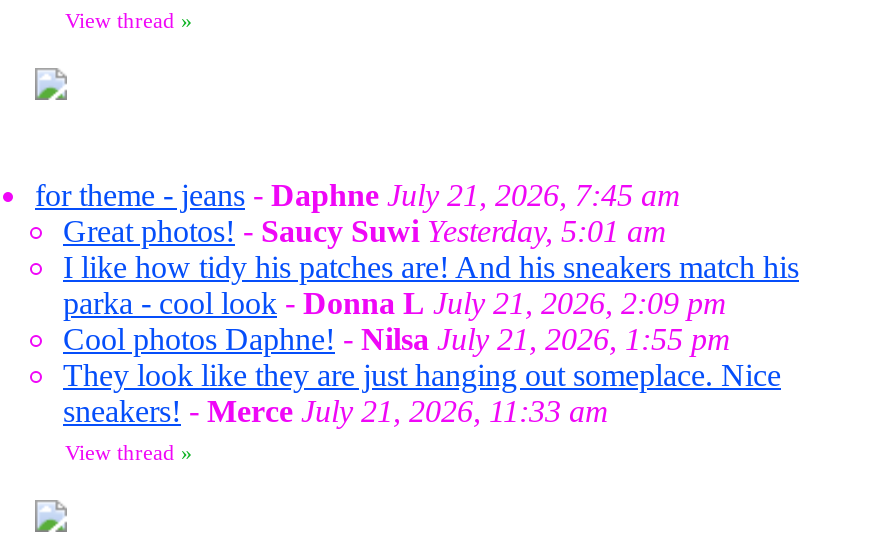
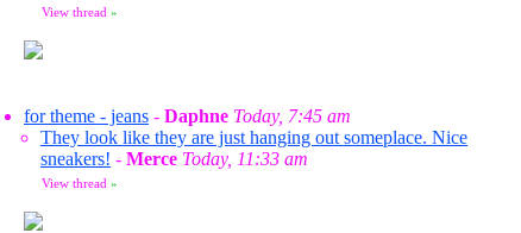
- for theme - jeans - Daphne July 21, 2026, 7:45 am
- Great photos! - Saucy Suwi Yesterday, 5:01 am
- I like how tidy his patches are! And his sneakers match his
- parka - cool look -Donna L July 21, 2026, 2:09 pm
- Cool photos Daphne! - Nilsa July 21, 2026, 1:55 pm
+ for theme - jeans - Daphne Today, 7:45 am

- sneakers! - Merce July 21, 2026, 11:33 am
+ sneakers! - Merce Today, 11:33 am
